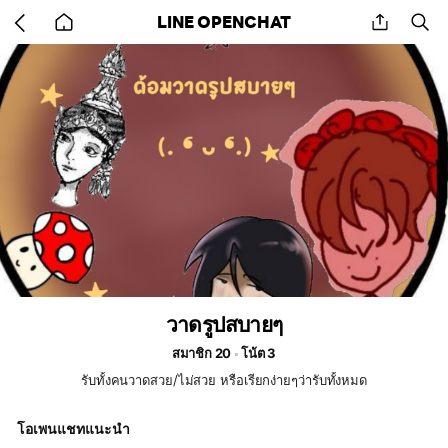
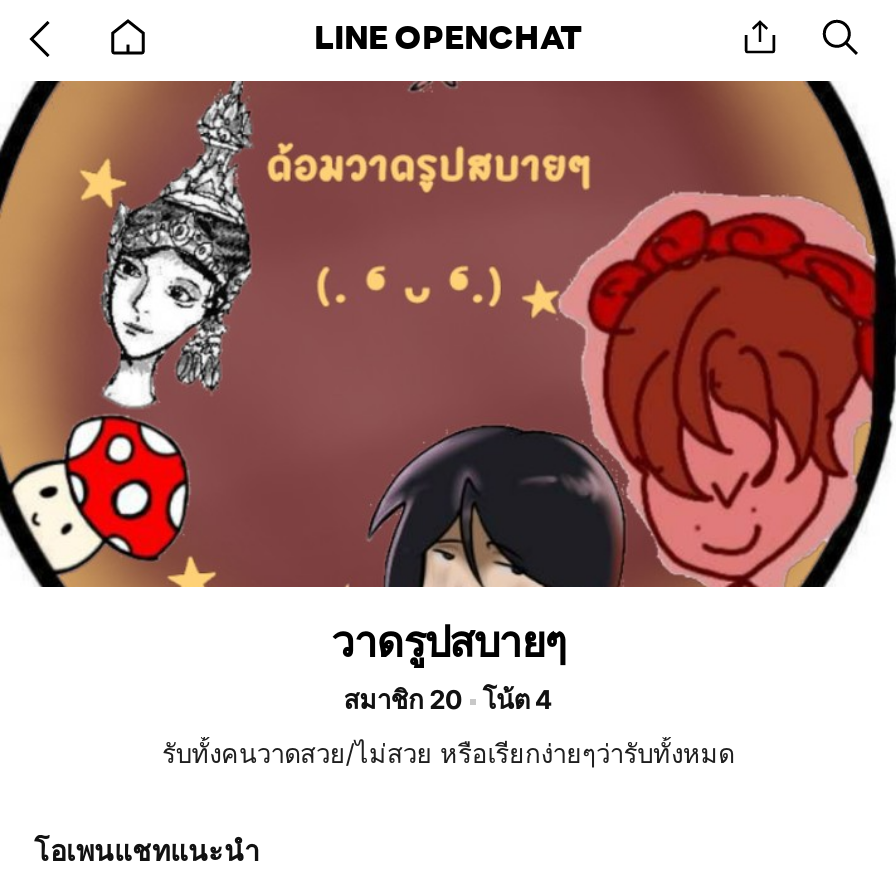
- สมาชิก 20 โน้ต 3
+ สมาชิก 20 โน้ต 4
